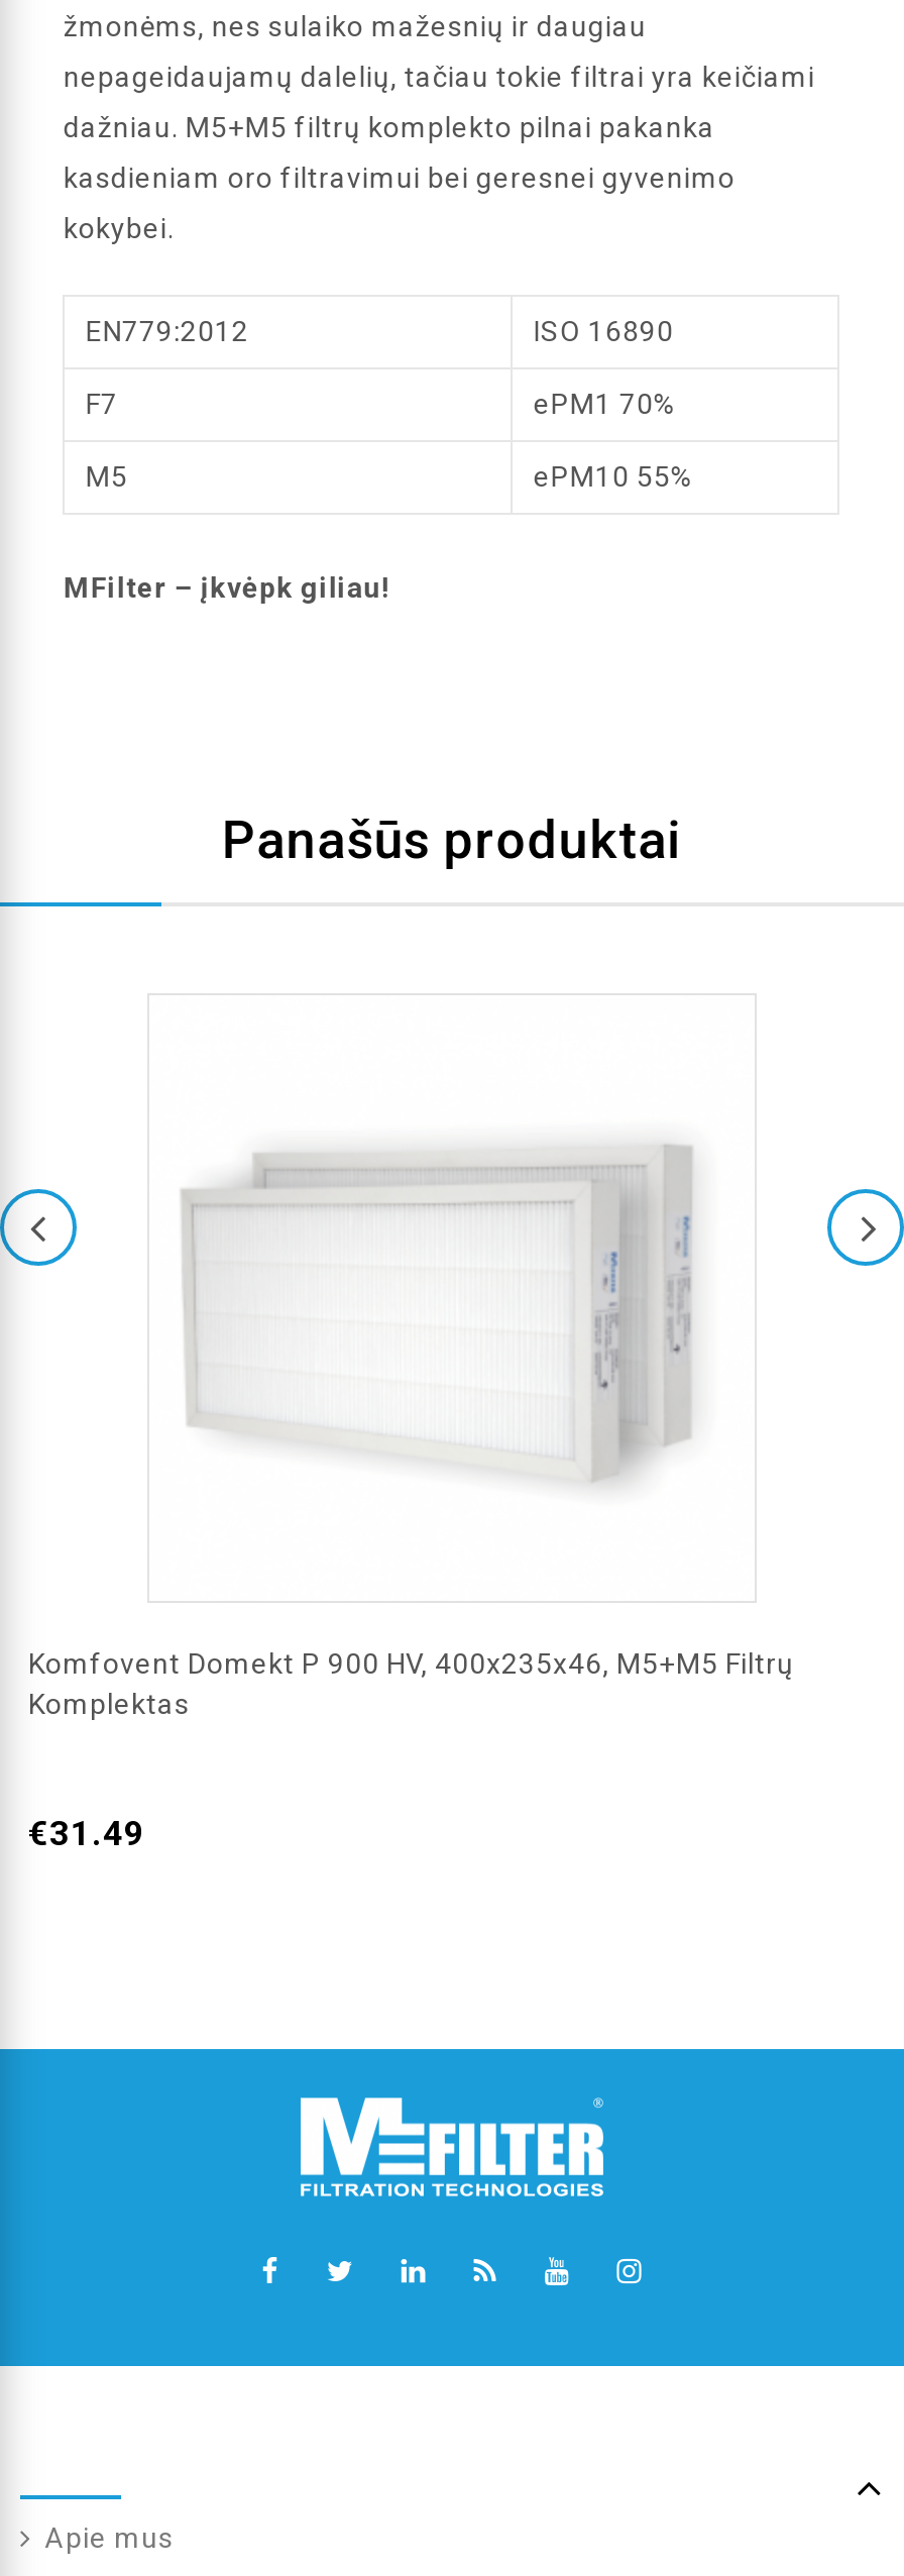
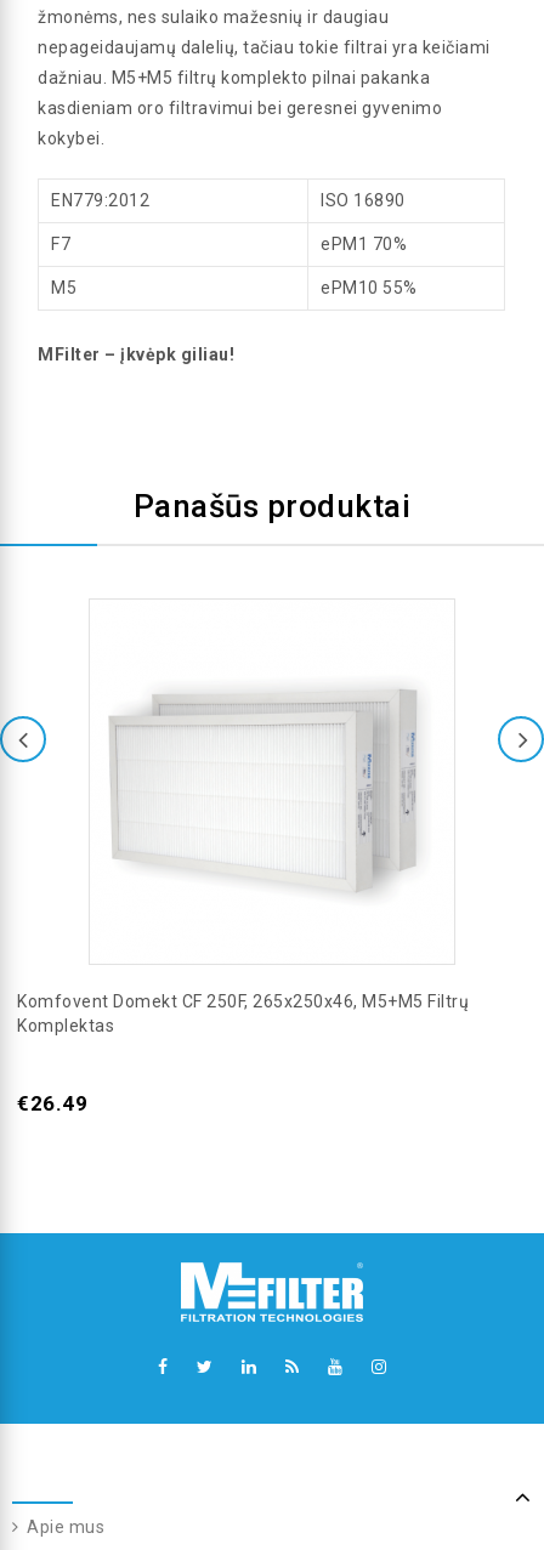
- Komfovent Domekt P 900 HV, 400x235x46, M5+M5 Filtrų
+ Komfovent Domekt CF 250F, 265x250x46, M5+M5 Filtrų

- €31.49
+ €26.49
